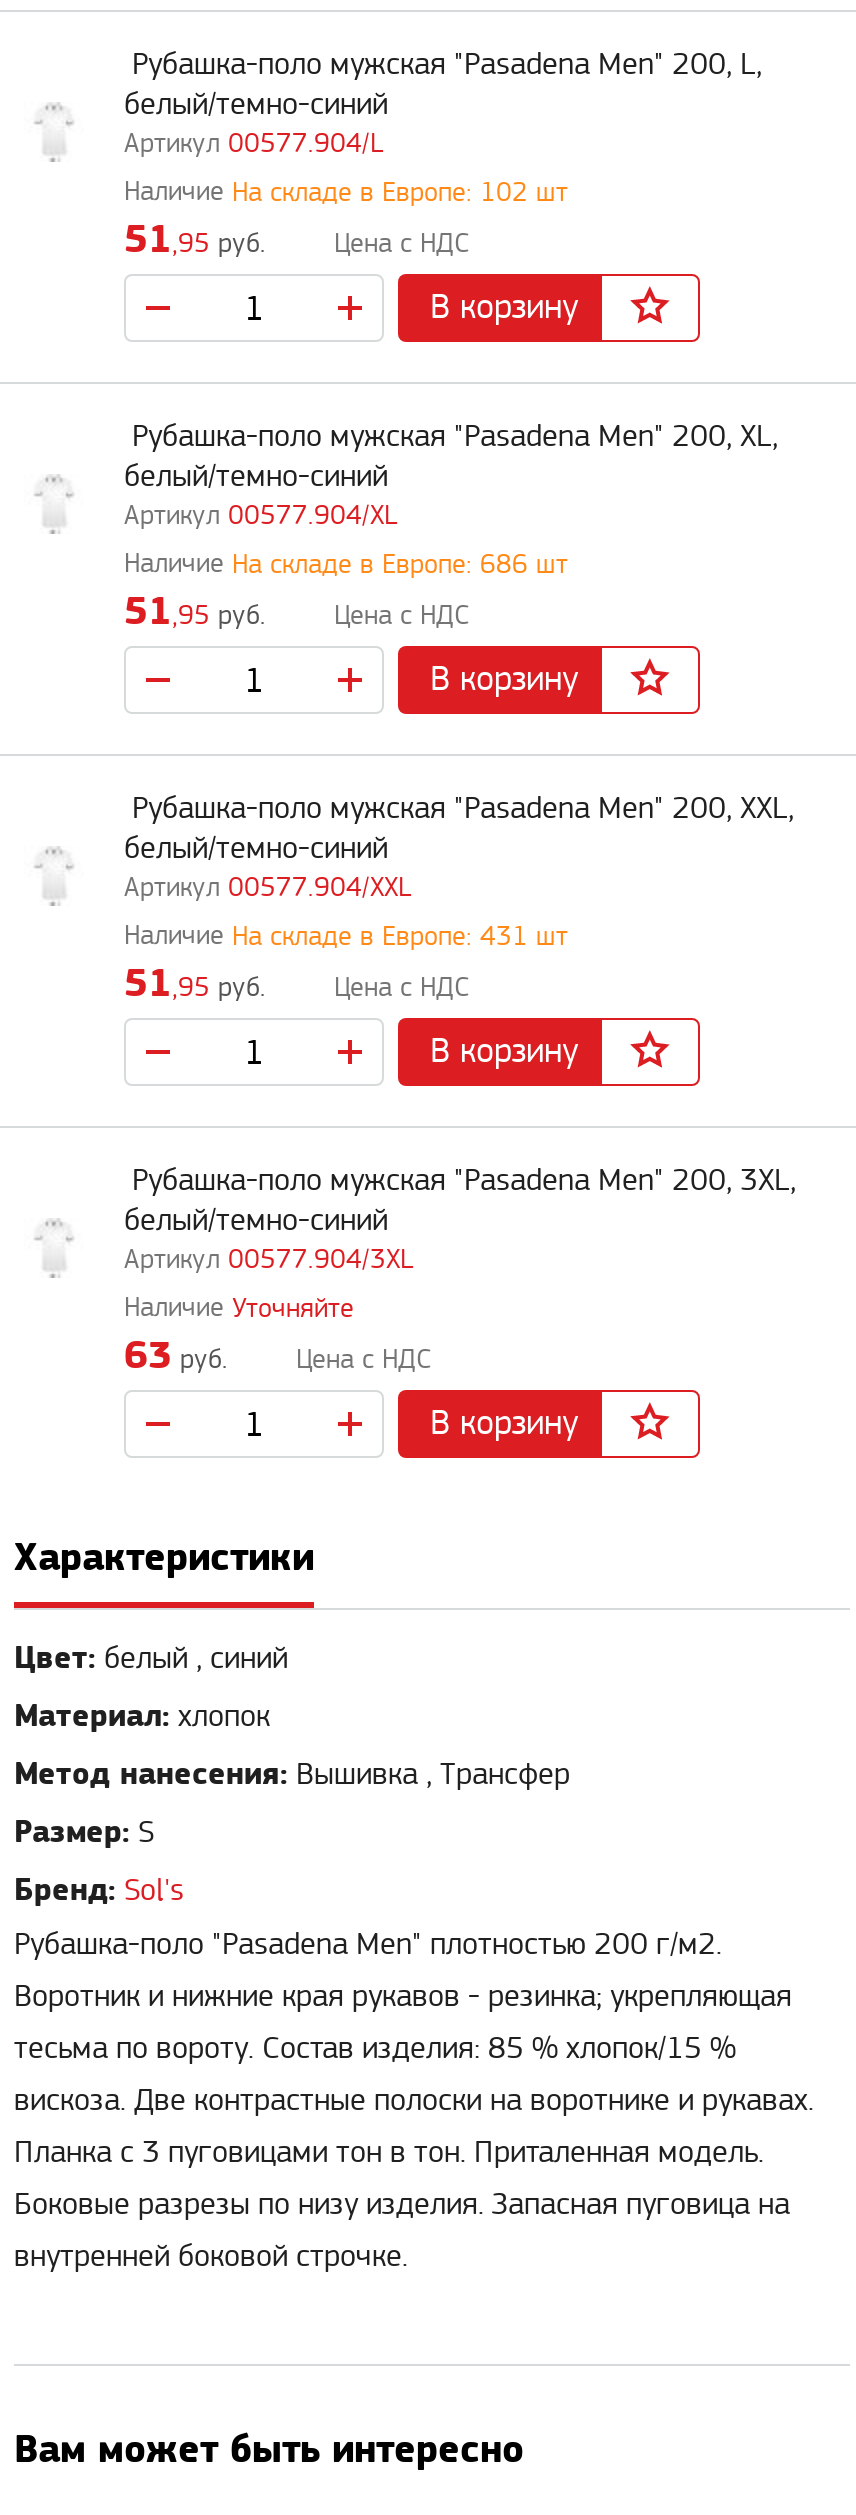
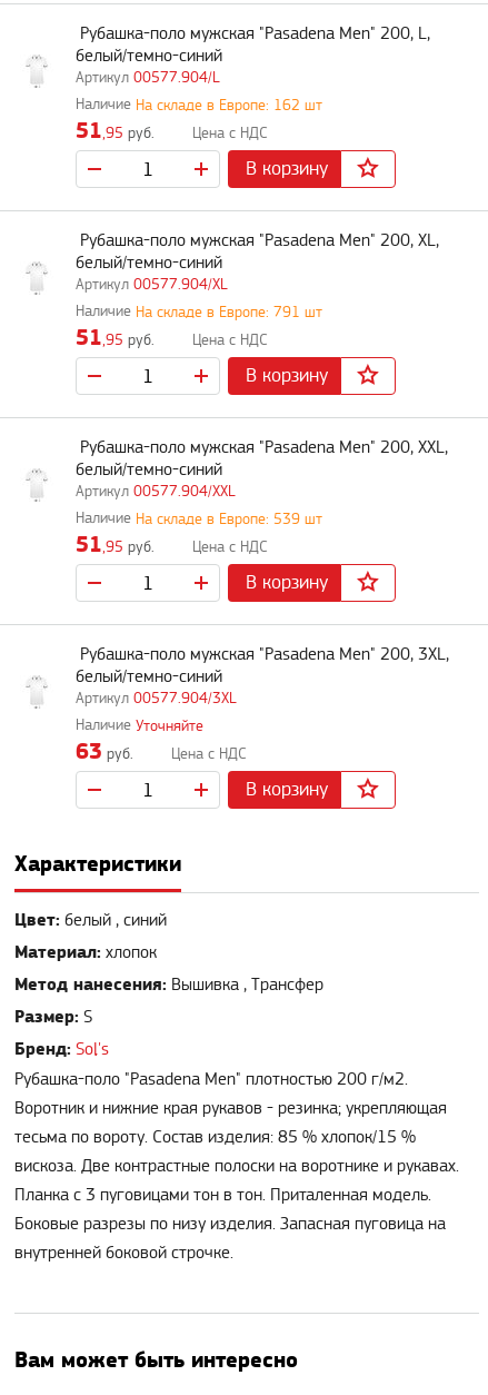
- На складе в Европе: 102 шт
+ На складе в Европе: 162 шт

- На складе в Европе: 686 шт
+ На складе в Европе: 791 шт

- На складе в Европе: 431 шт
+ На складе в Европе: 539 шт
